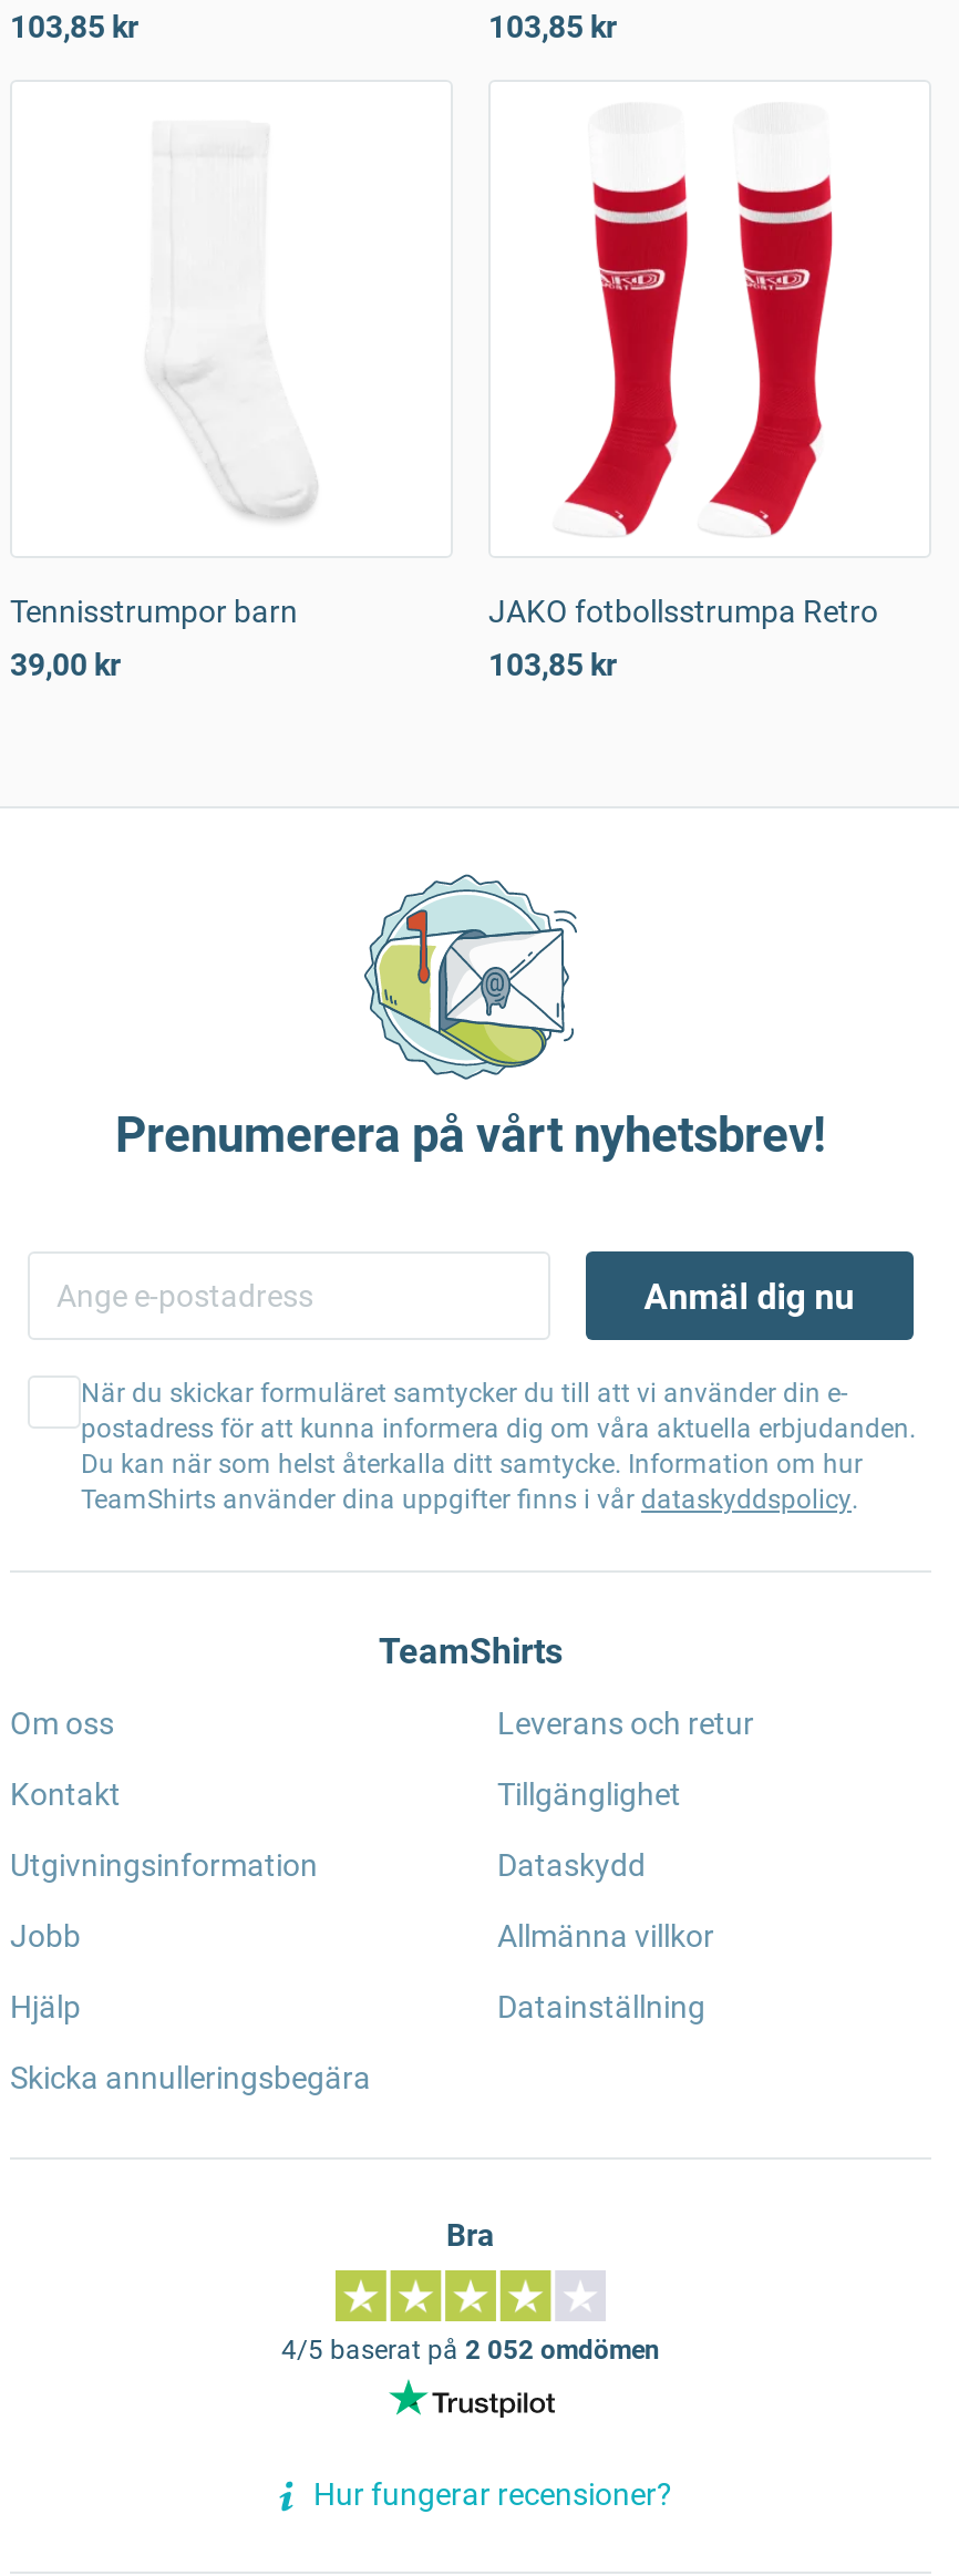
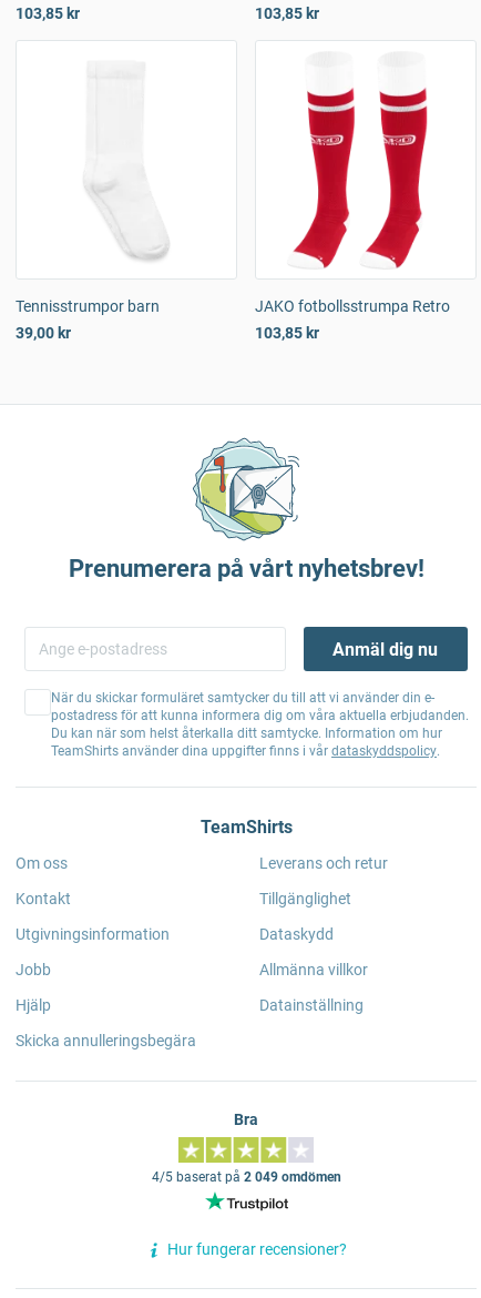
- 4/5 baserat på 2 052 omdömen
+ 4/5 baserat på 2 049 omdömen
